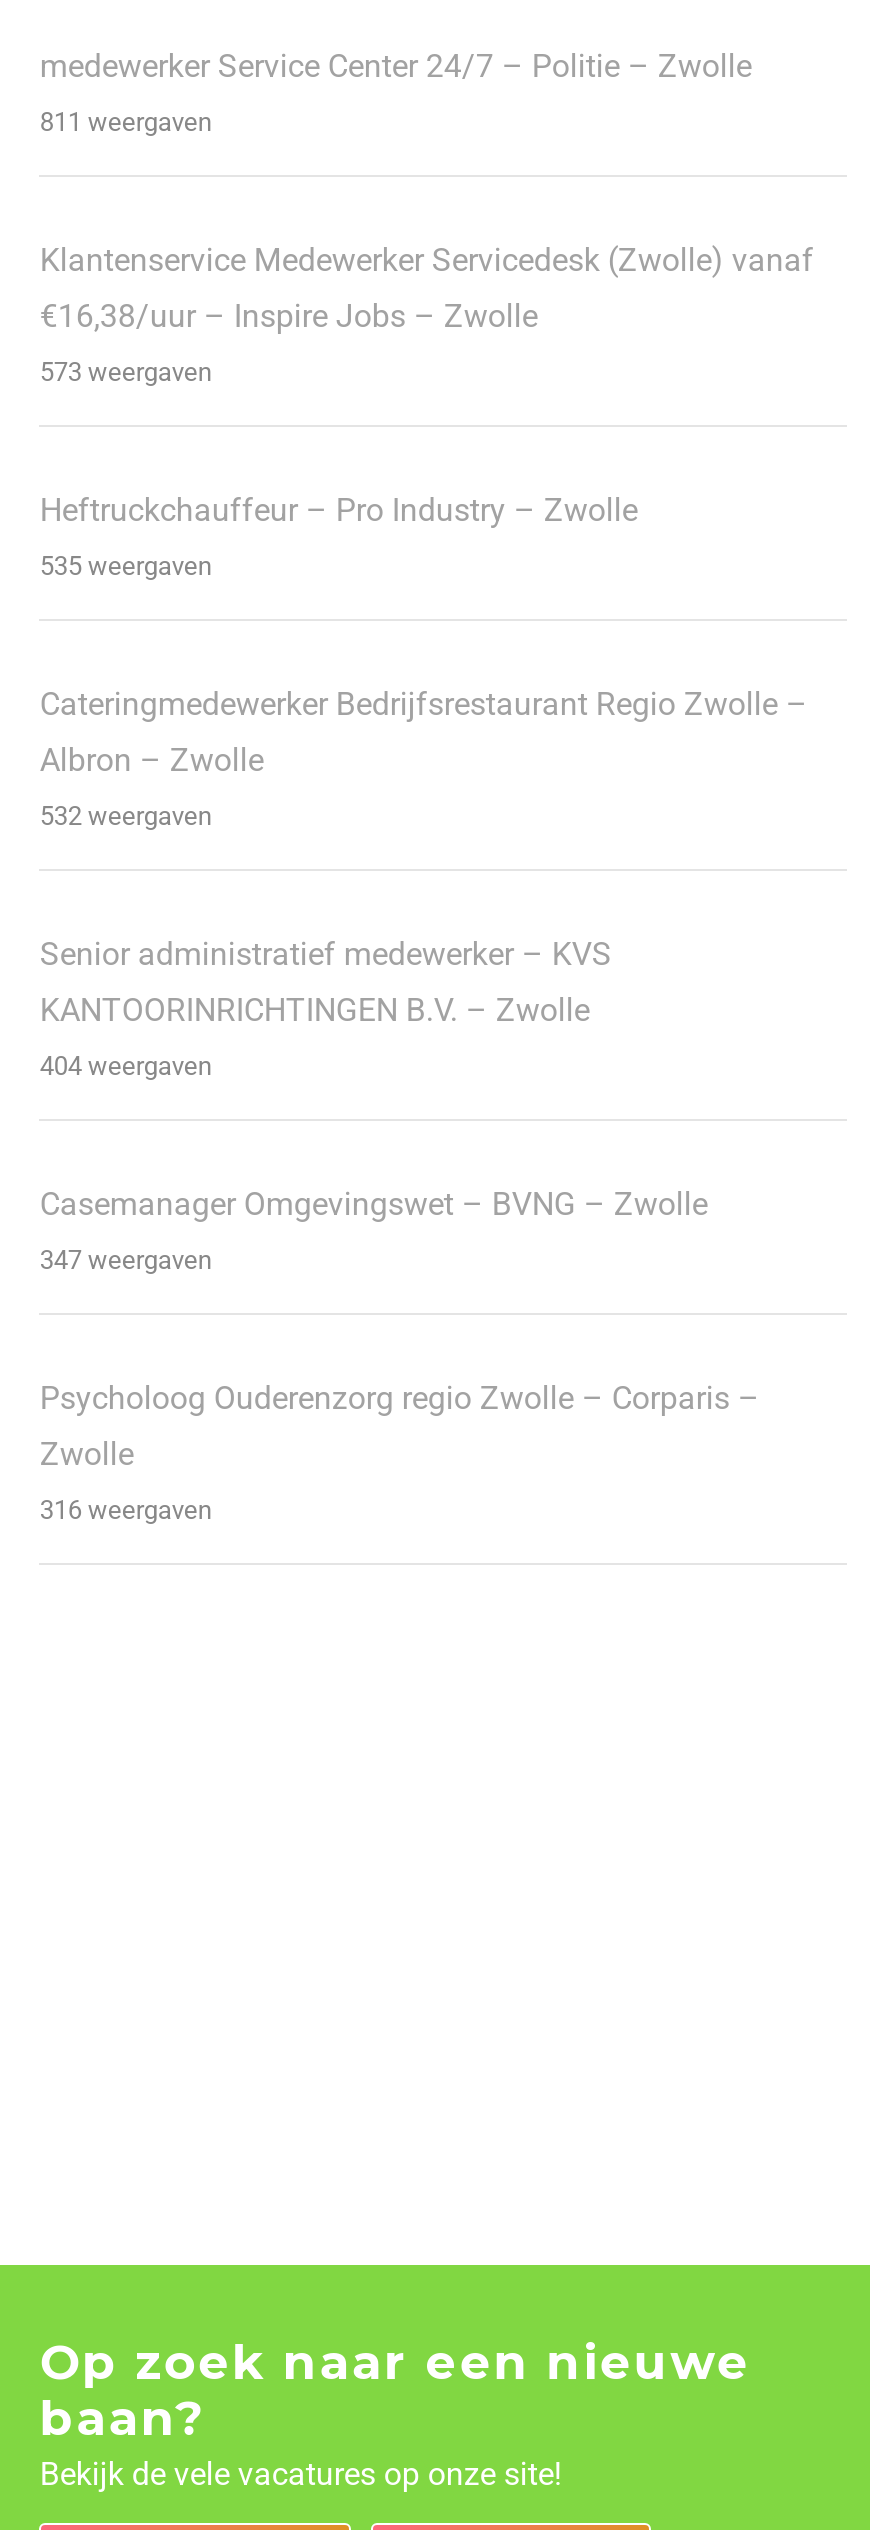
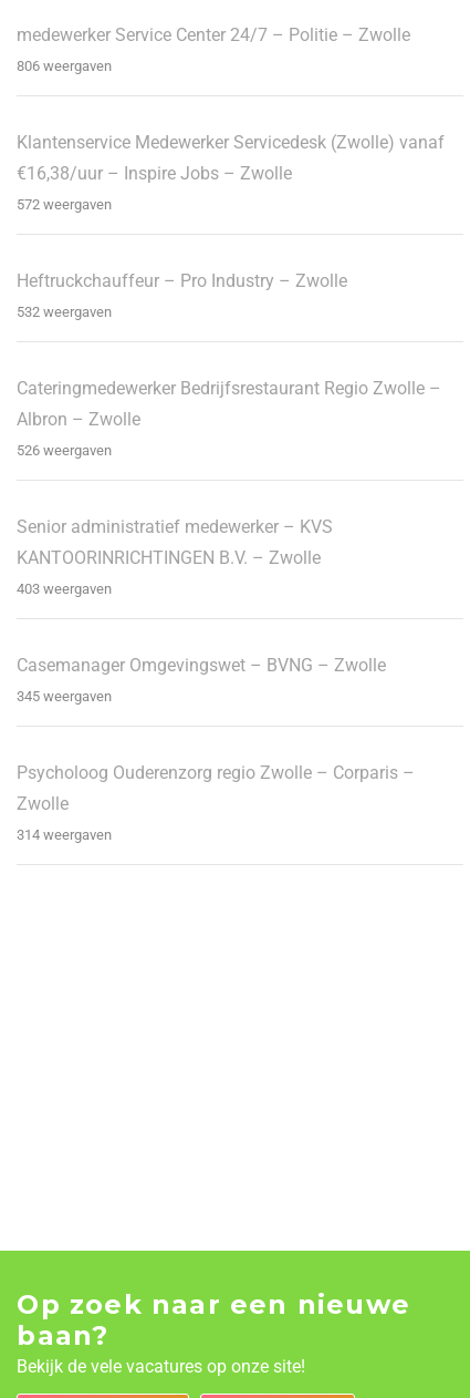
- 811 weergaven
+ 806 weergaven

- 573 weergaven
+ 572 weergaven

- 535 weergaven
+ 532 weergaven

- 532 weergaven
+ 526 weergaven

- 404 weergaven
+ 403 weergaven

- 347 weergaven
+ 345 weergaven

- 316 weergaven
+ 314 weergaven
